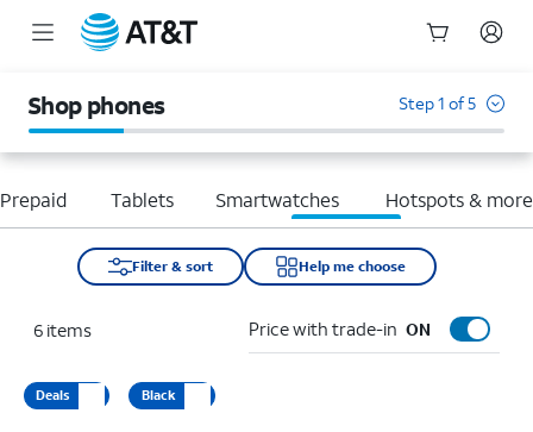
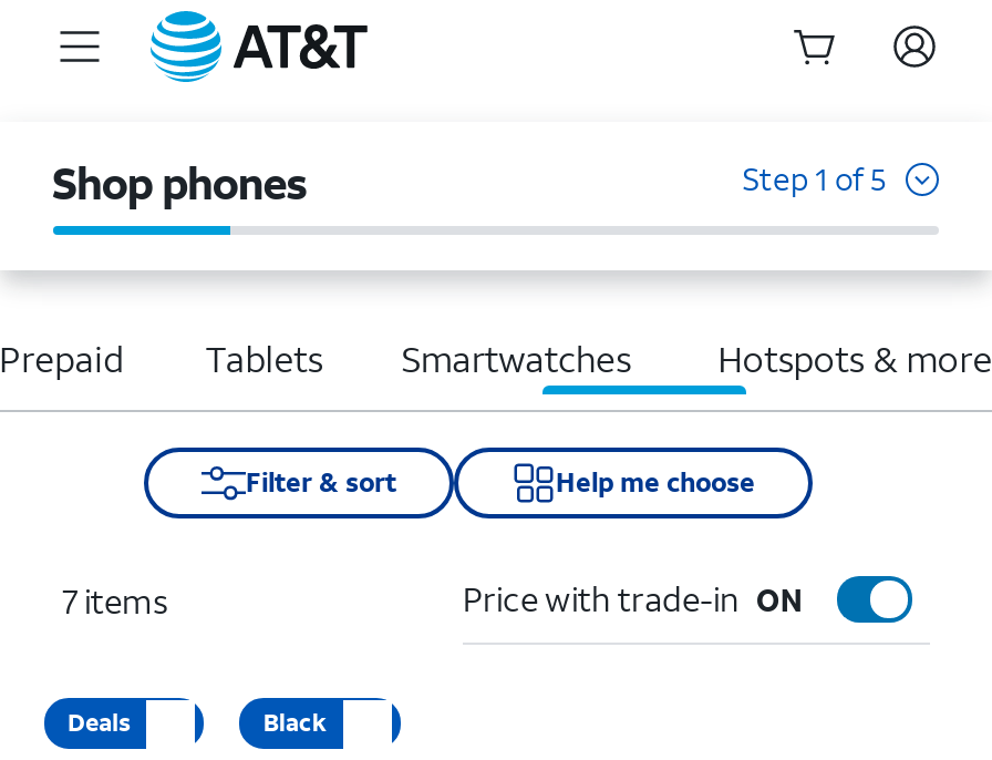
- 6 items
+ 7 items
